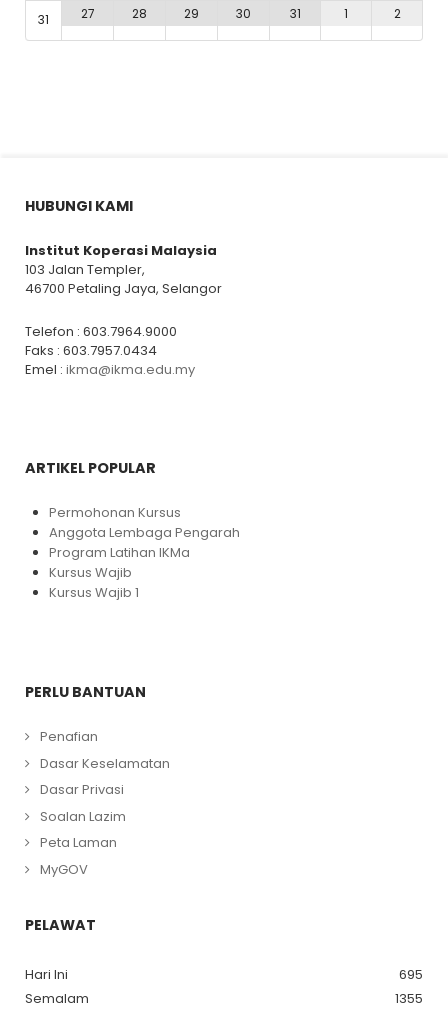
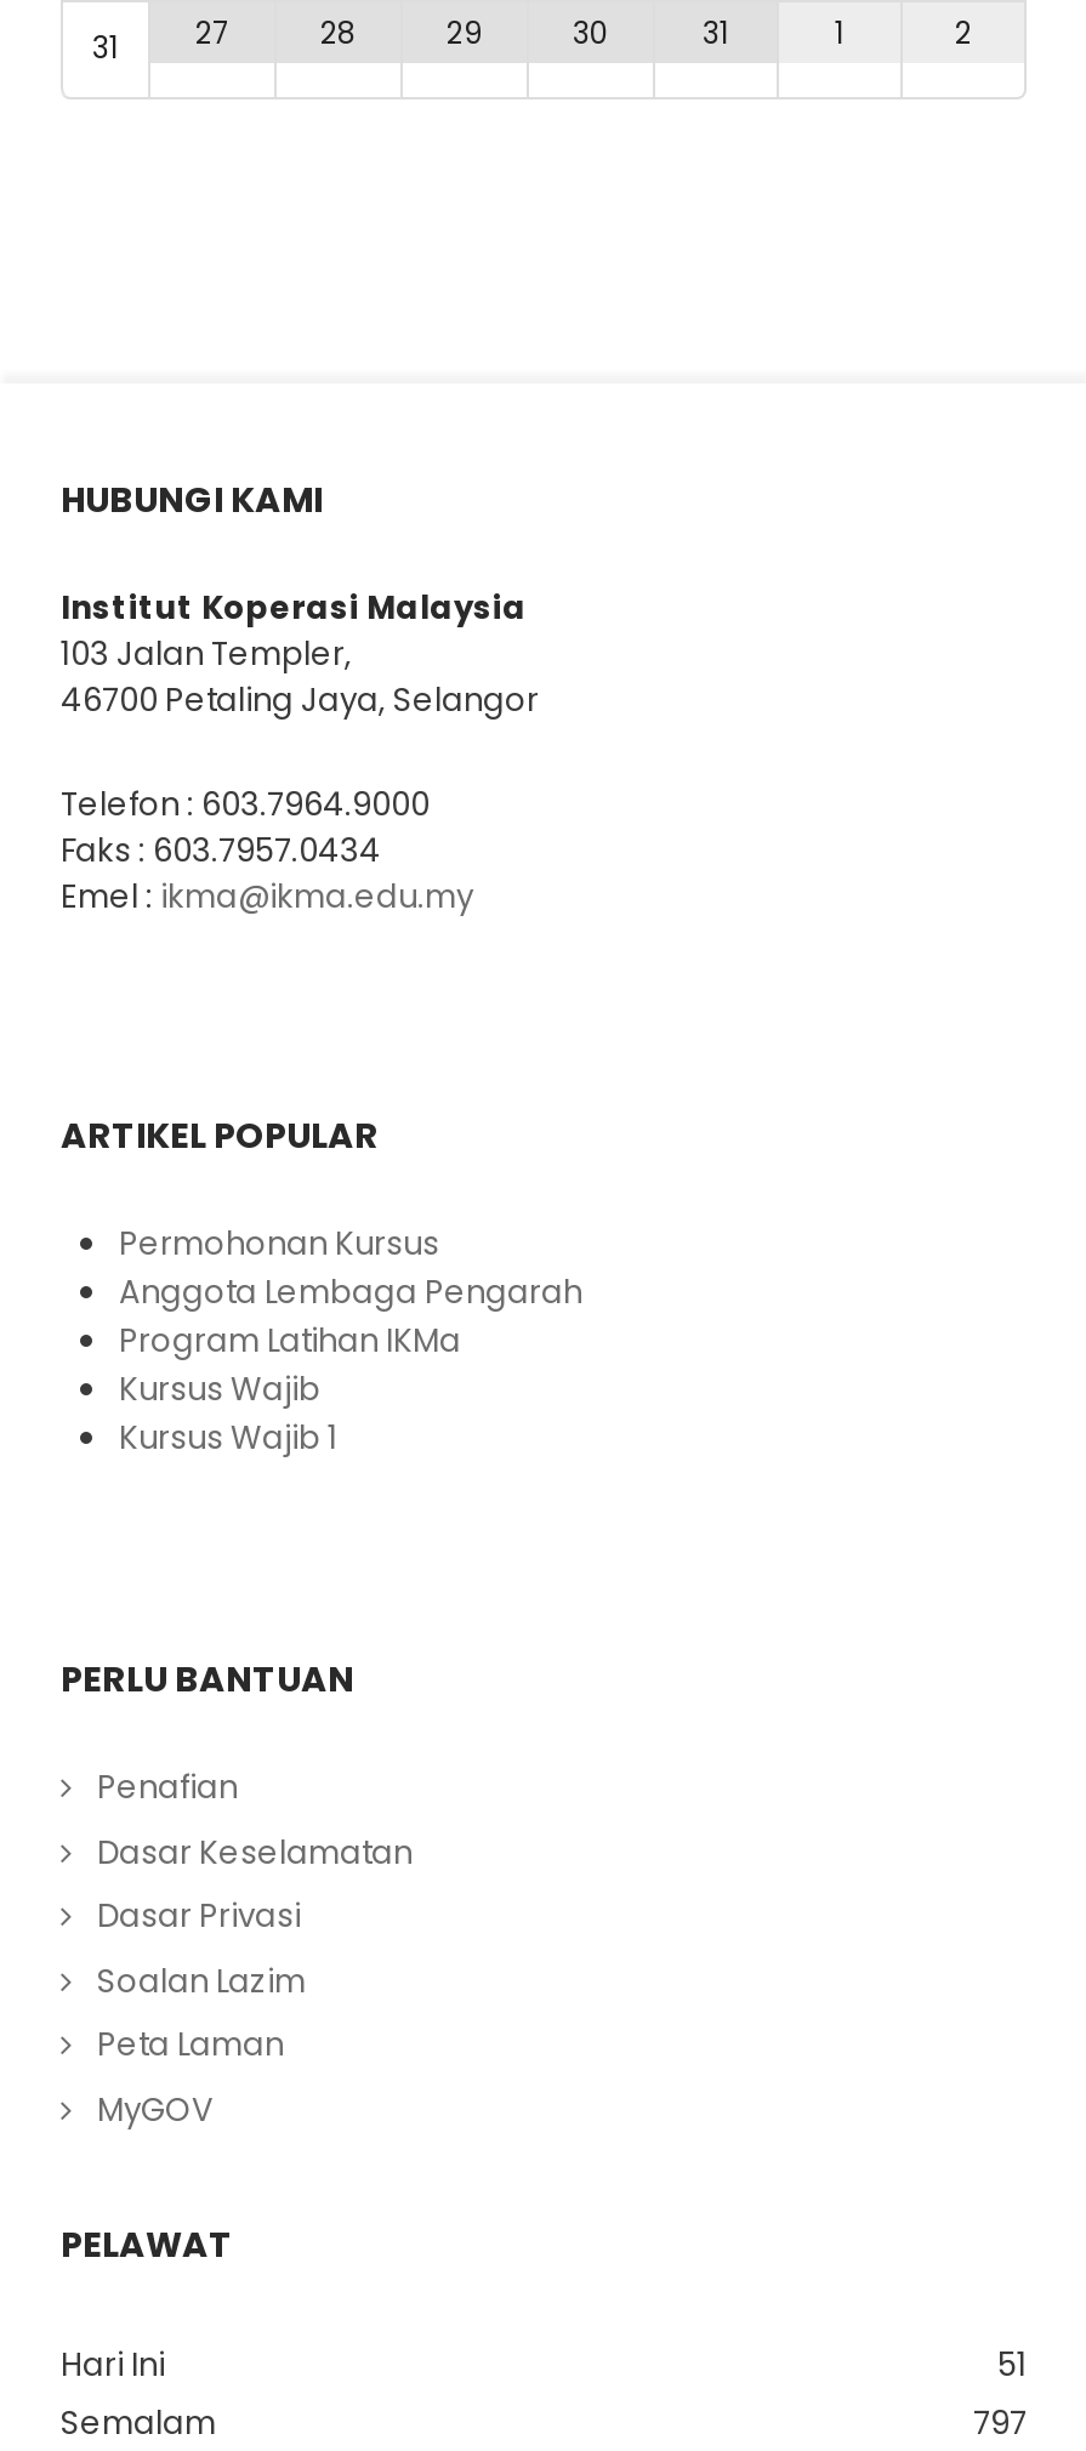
- 695
+ 51

- 1355
+ 797
